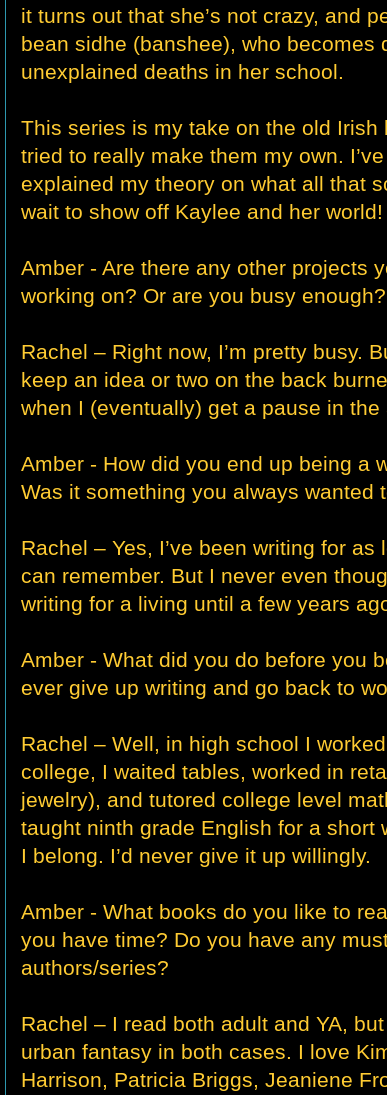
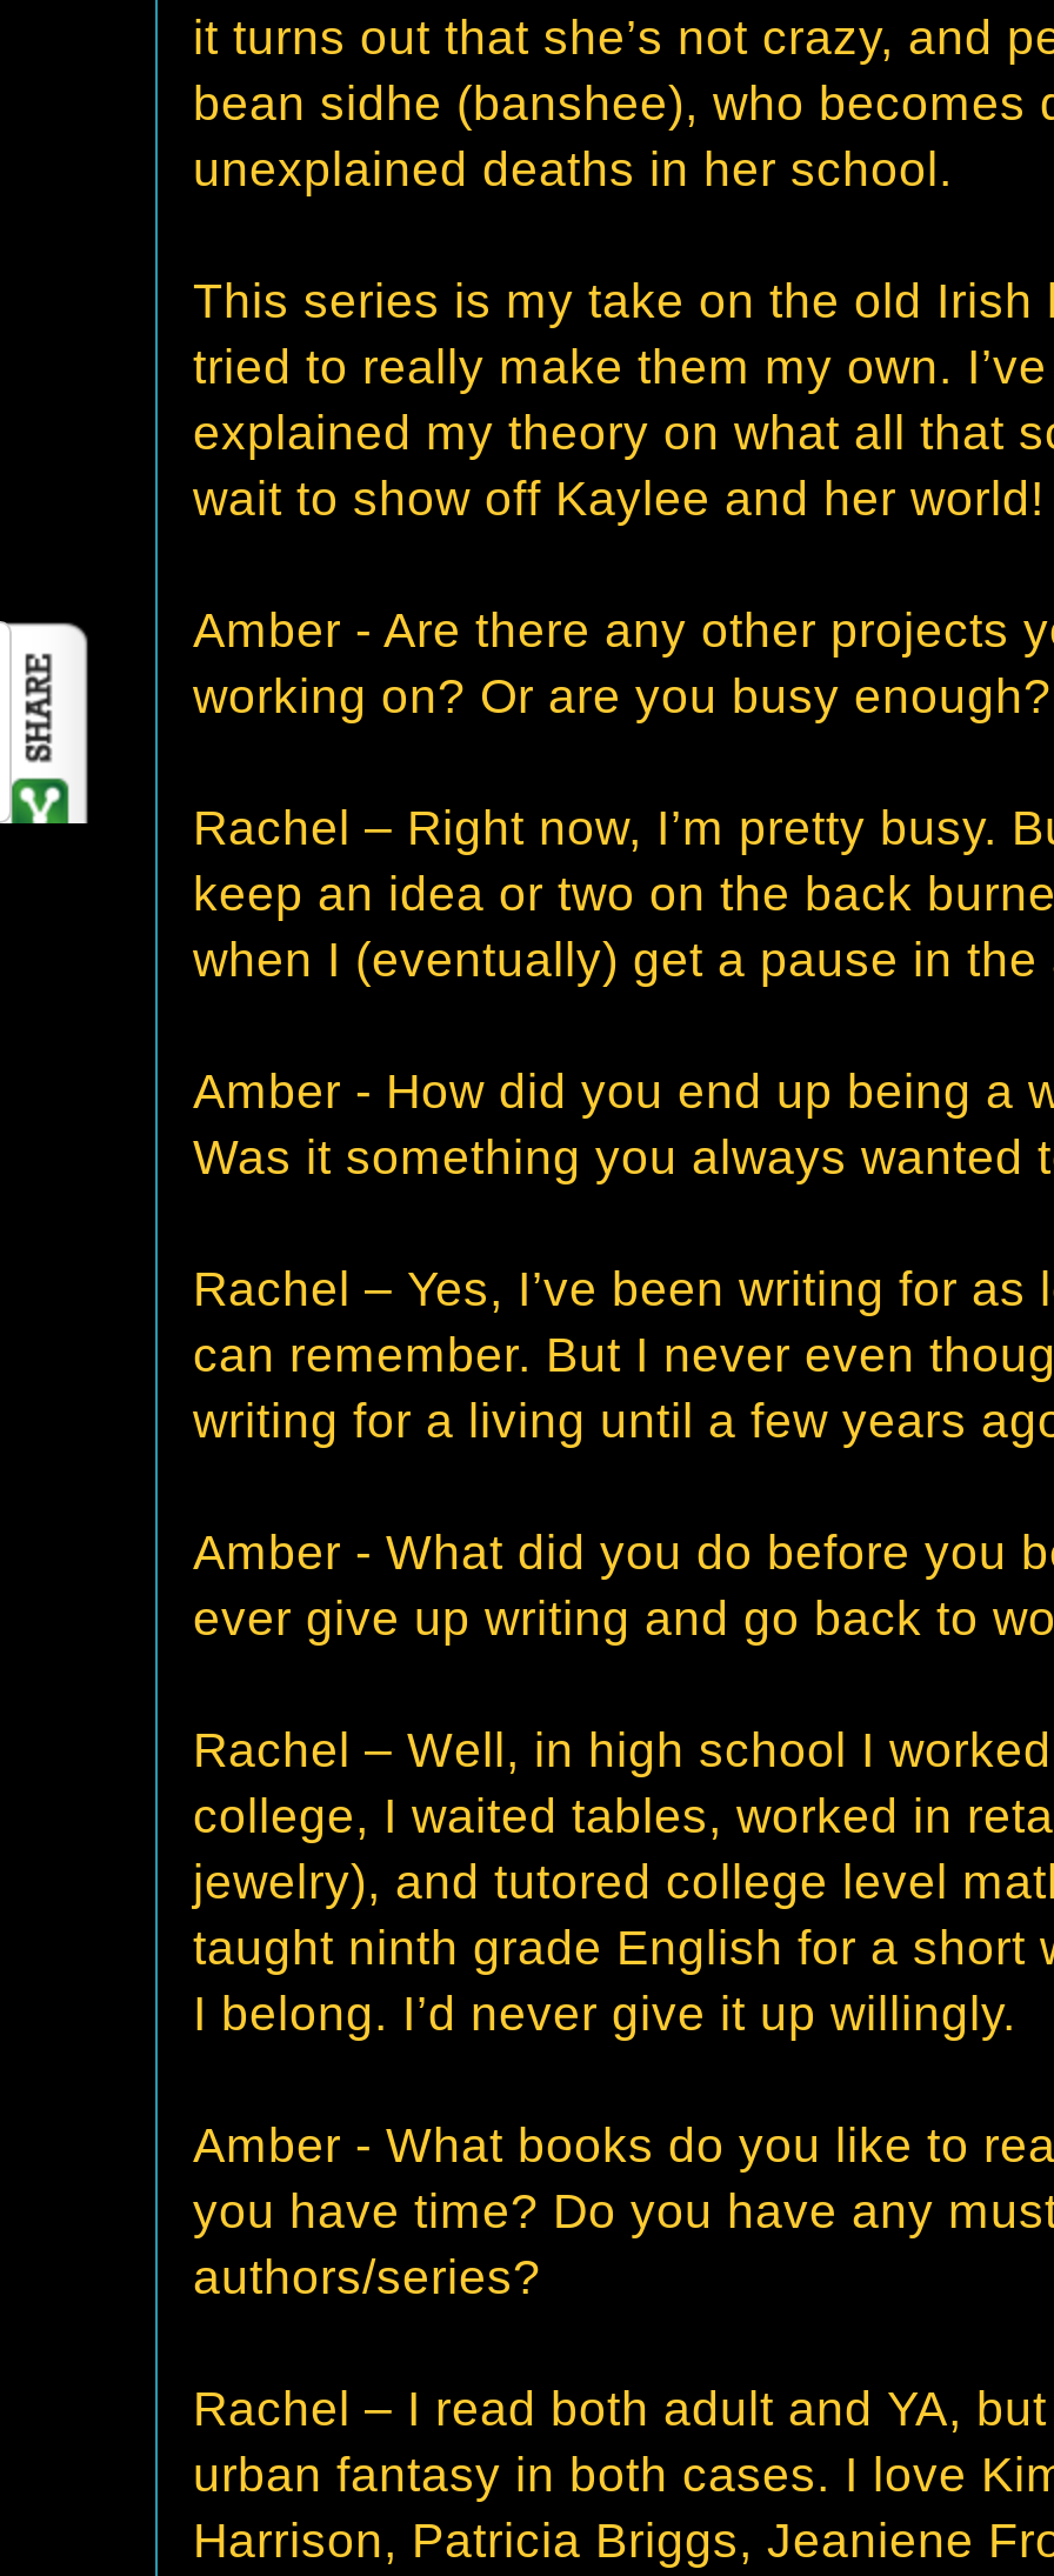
+ [image]
